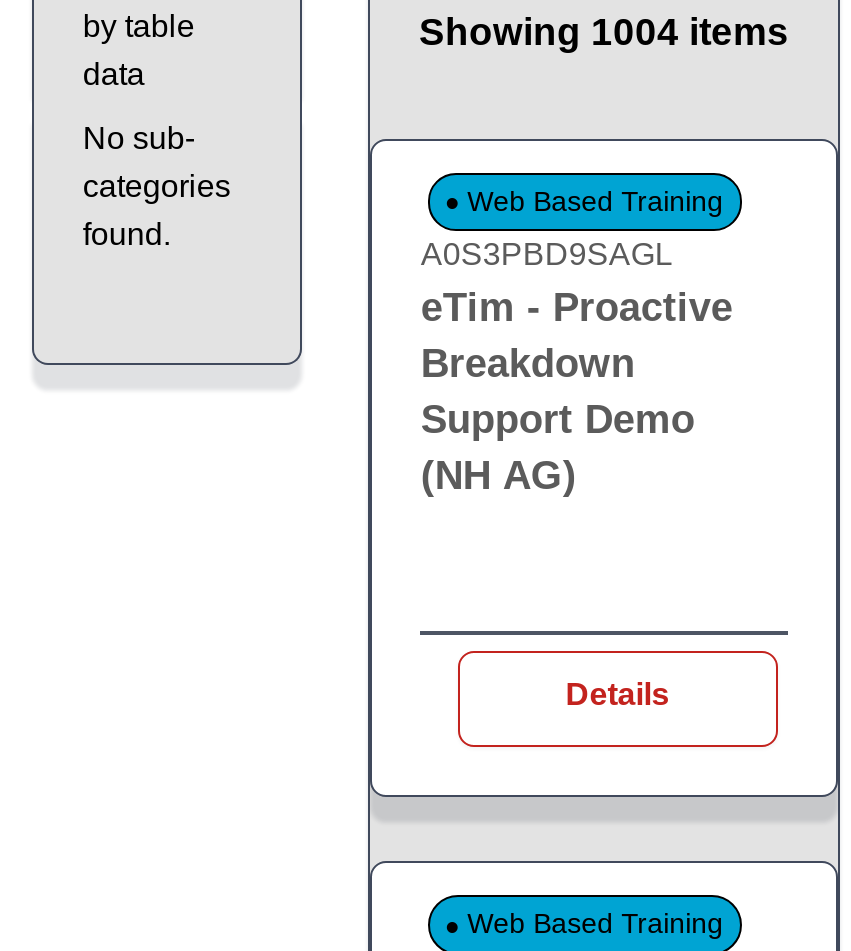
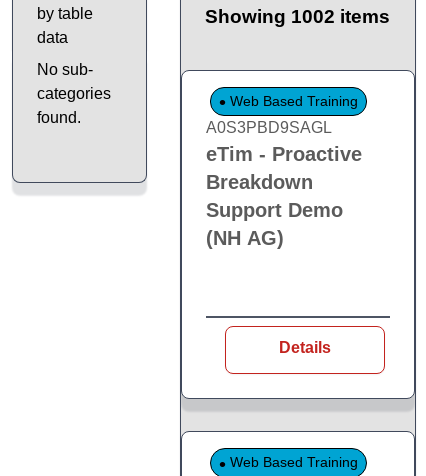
- Showing 1004 items
+ Showing 1002 items
